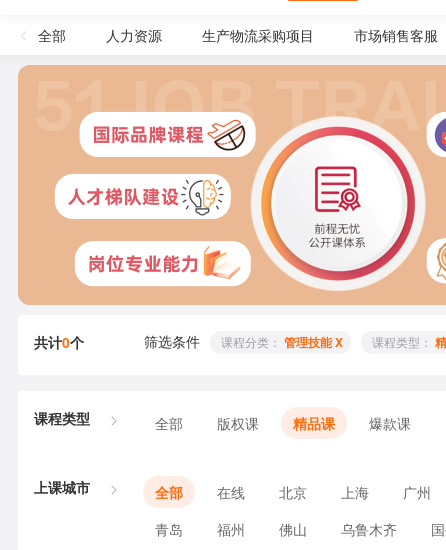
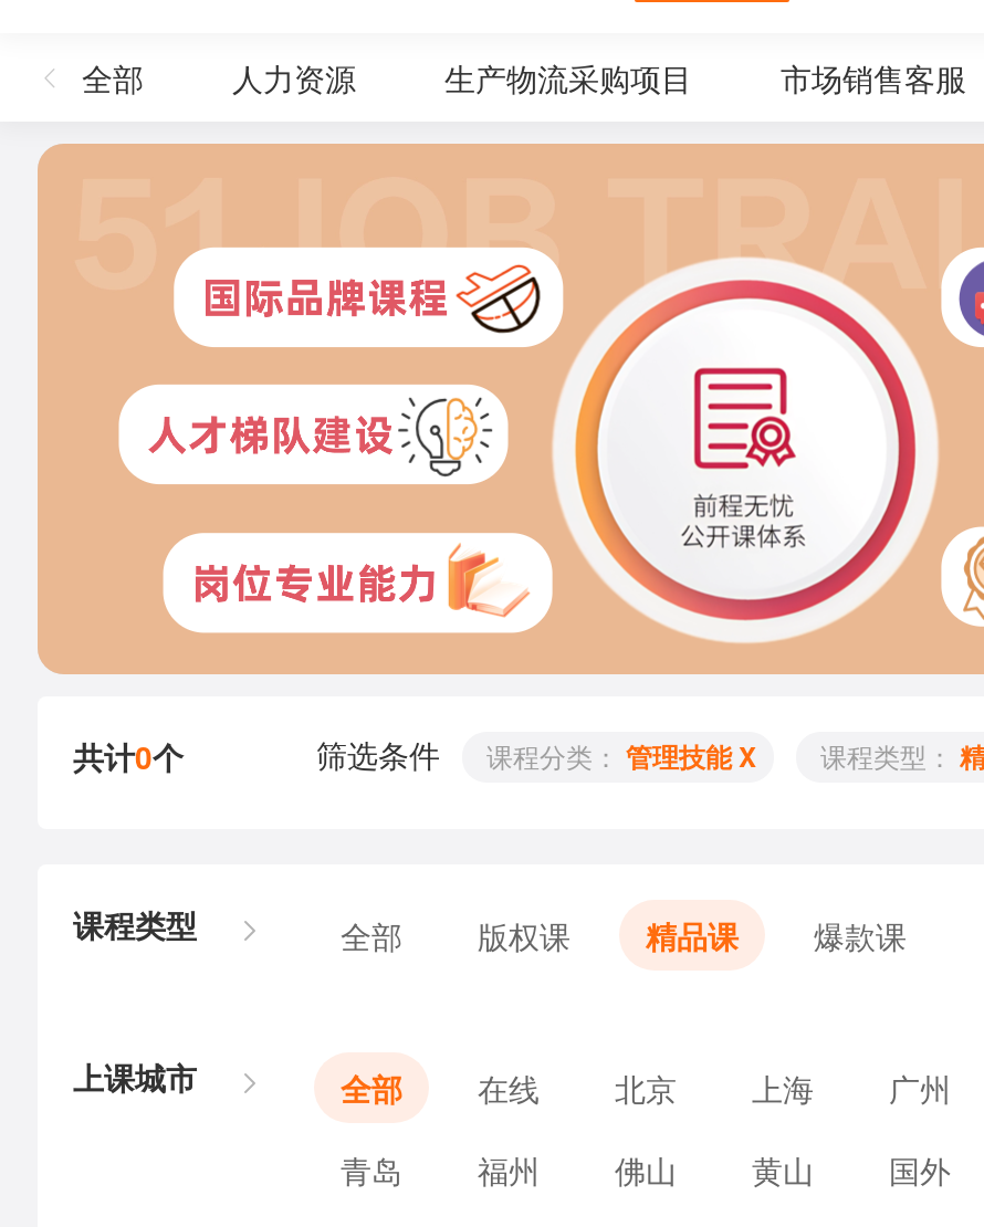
- 乌鲁木齐
+ 黄山
